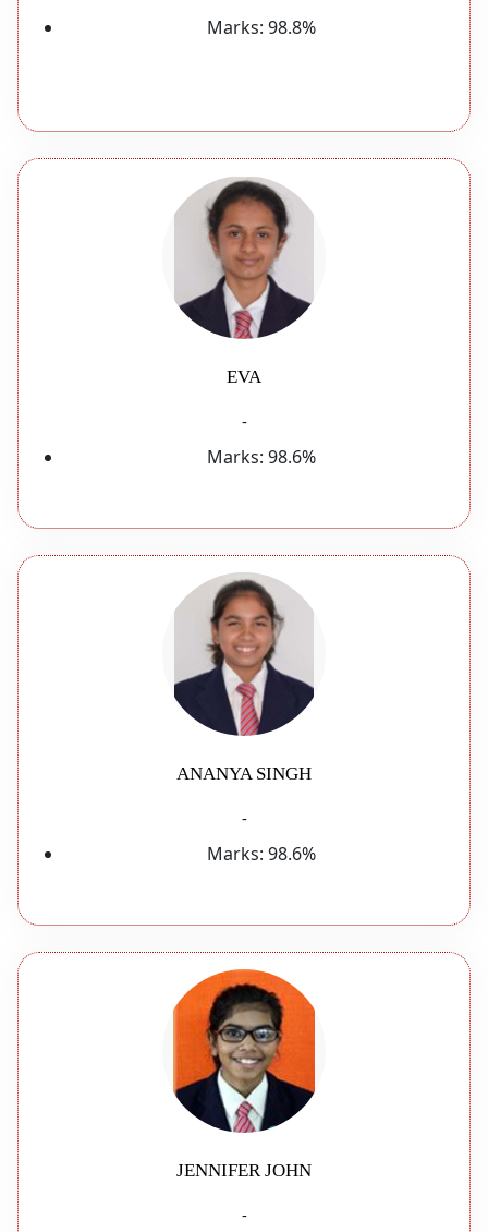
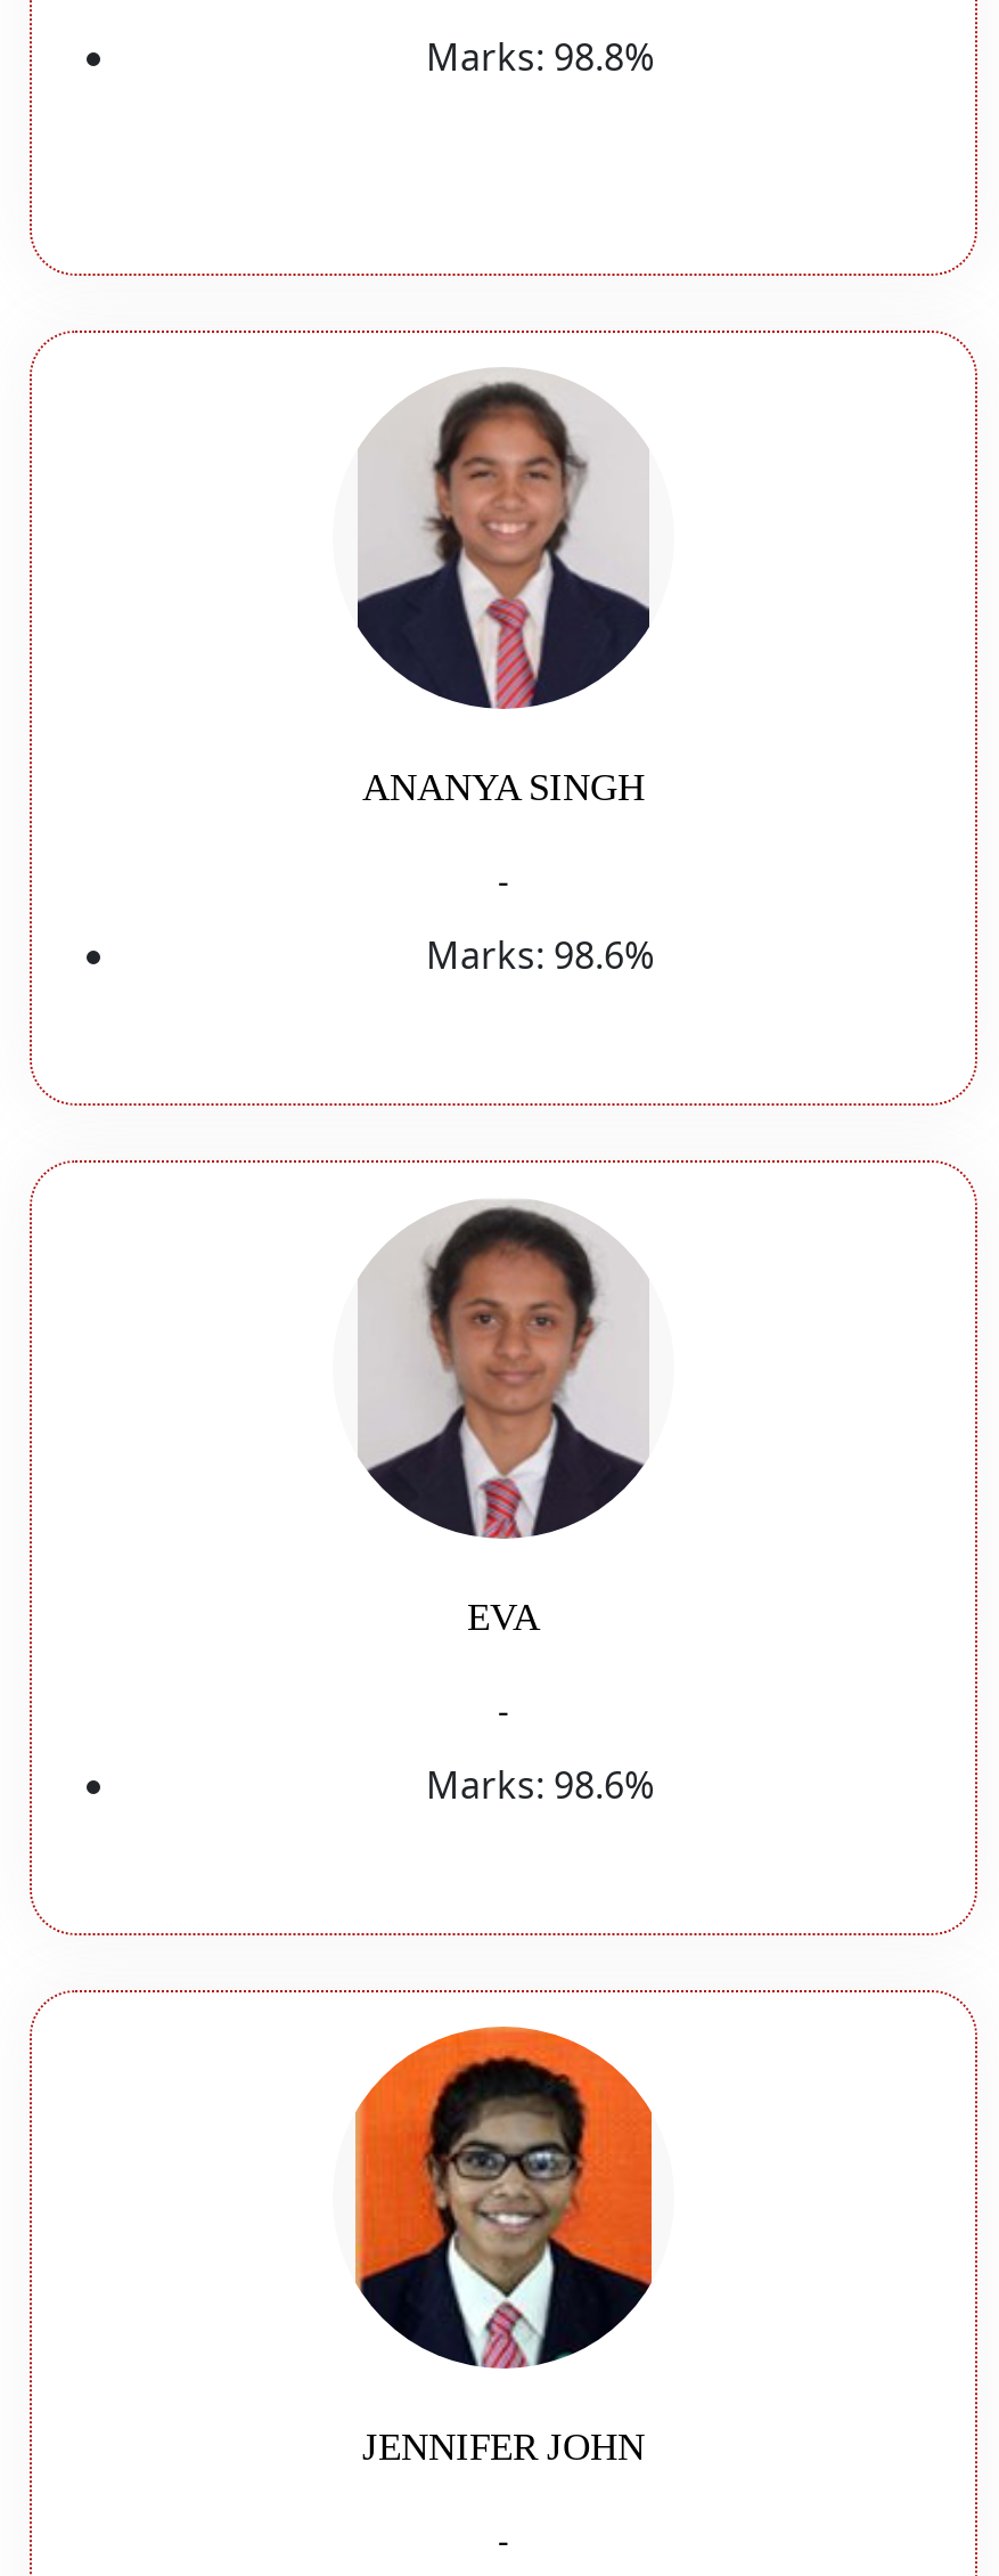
moved down: [image] | EVA

moved up: [image] | ANANYA SINGH
